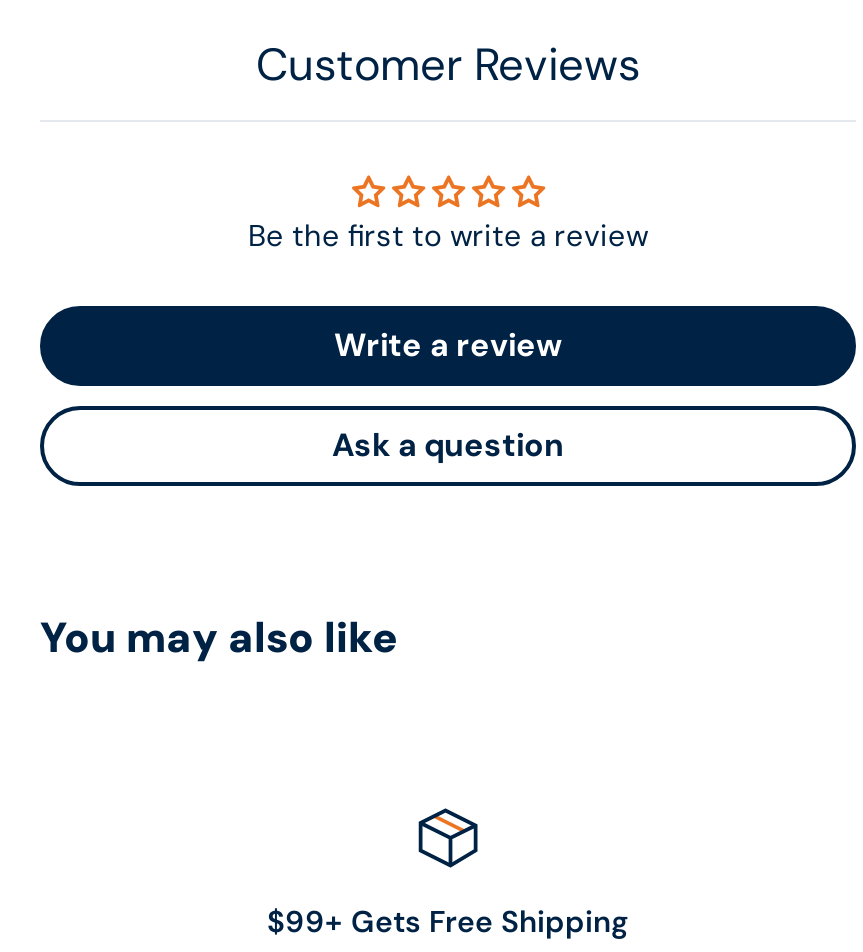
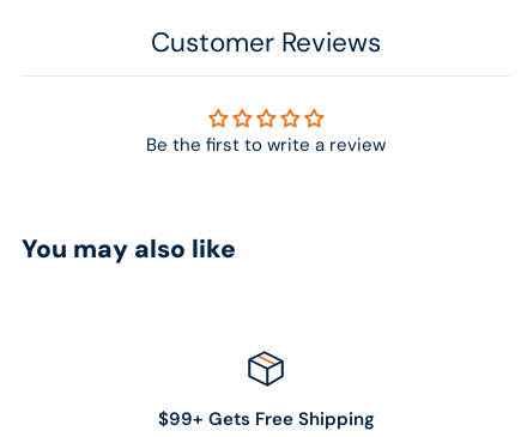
- Write a review
- Ask a question
